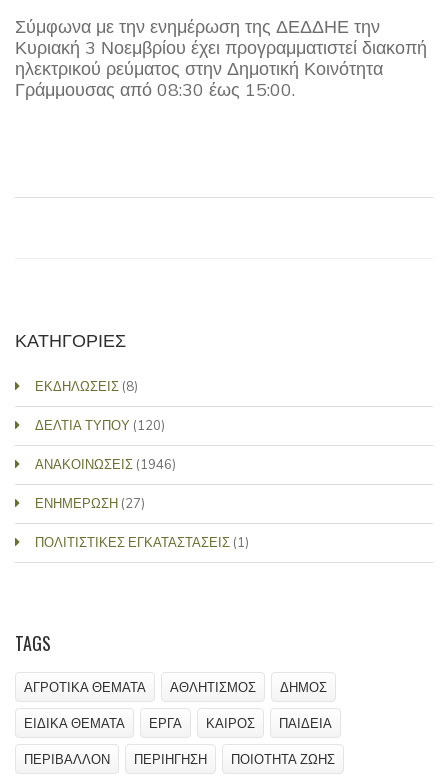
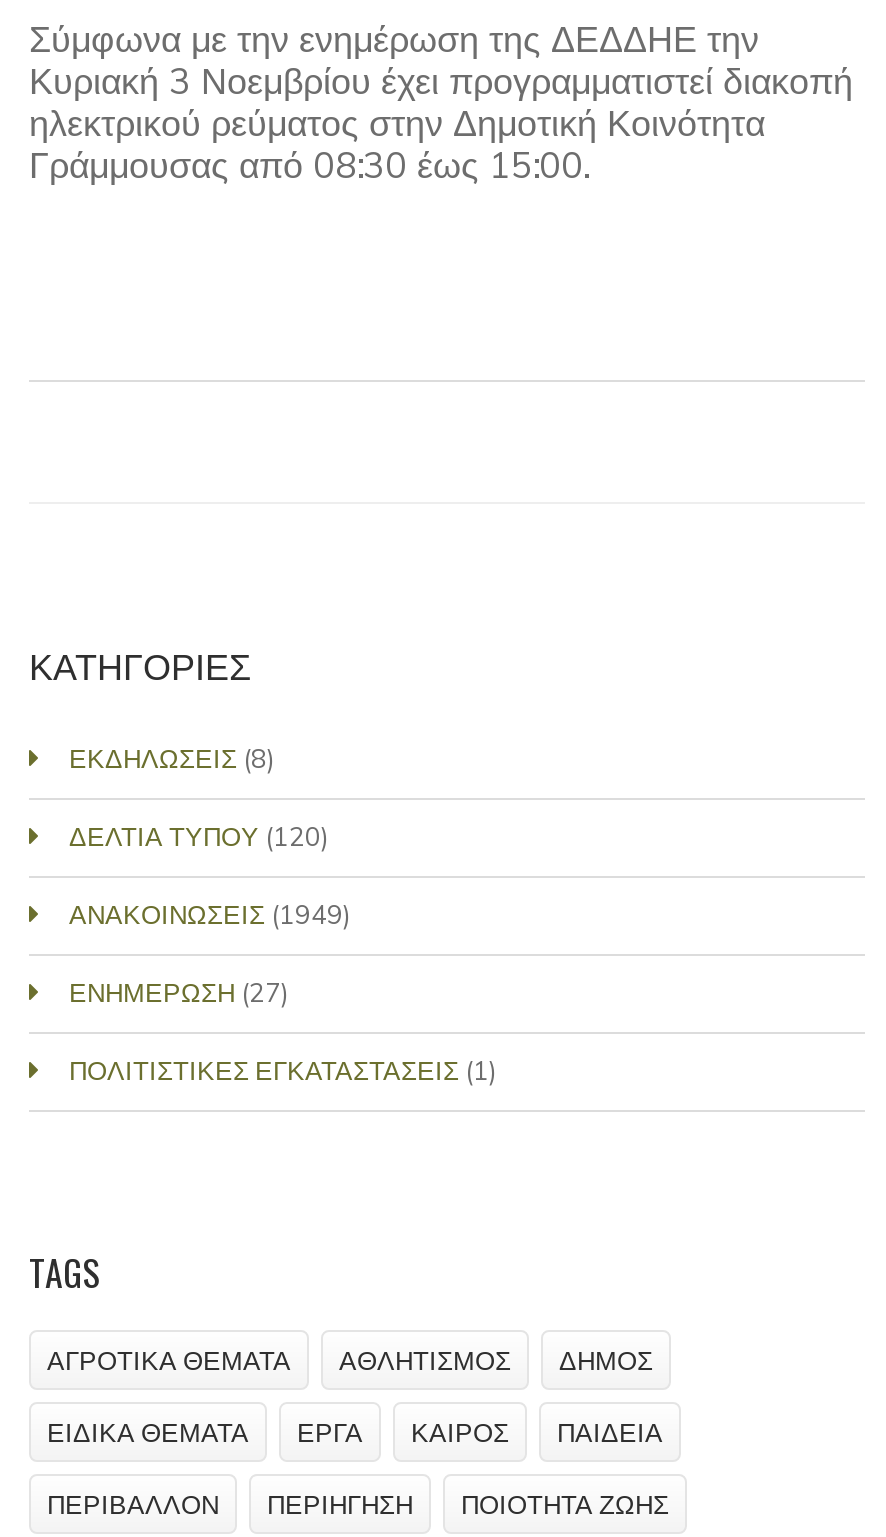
- ΑΝΑΚΟΙΝΩΣΕΙΣ (1946)
+ ΑΝΑΚΟΙΝΩΣΕΙΣ (1949)
